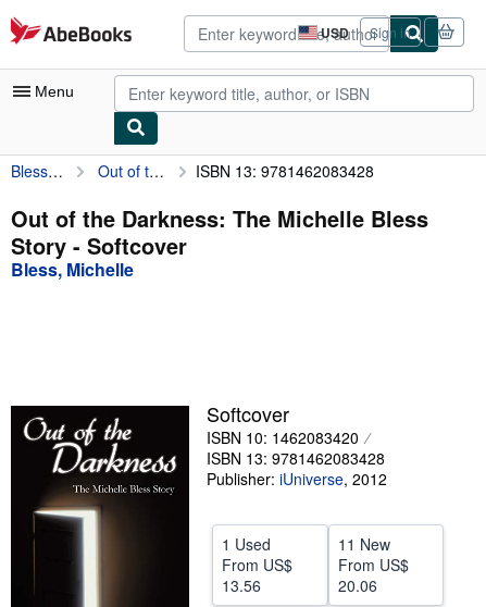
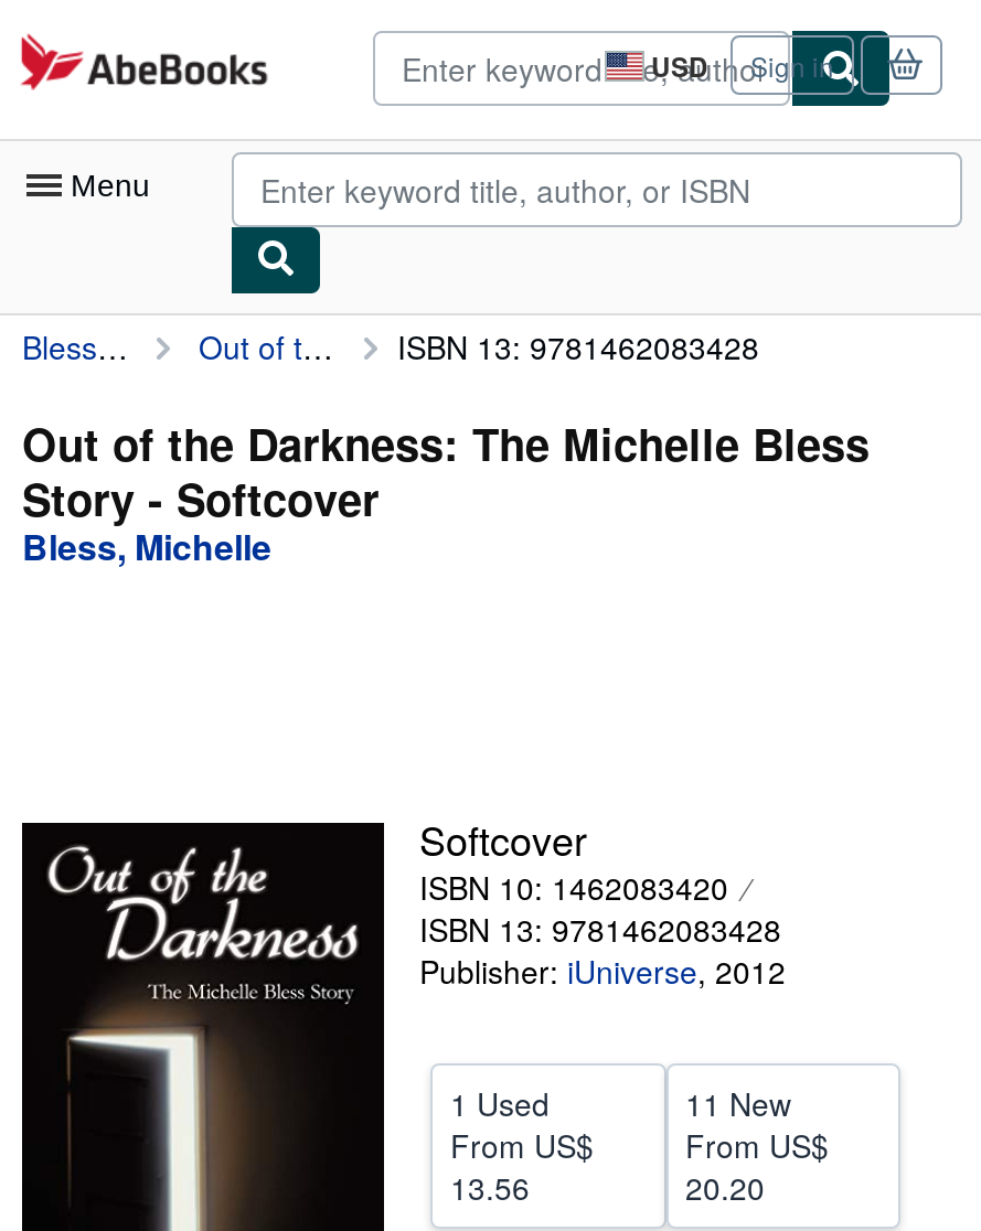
- 20.06
+ 20.20
